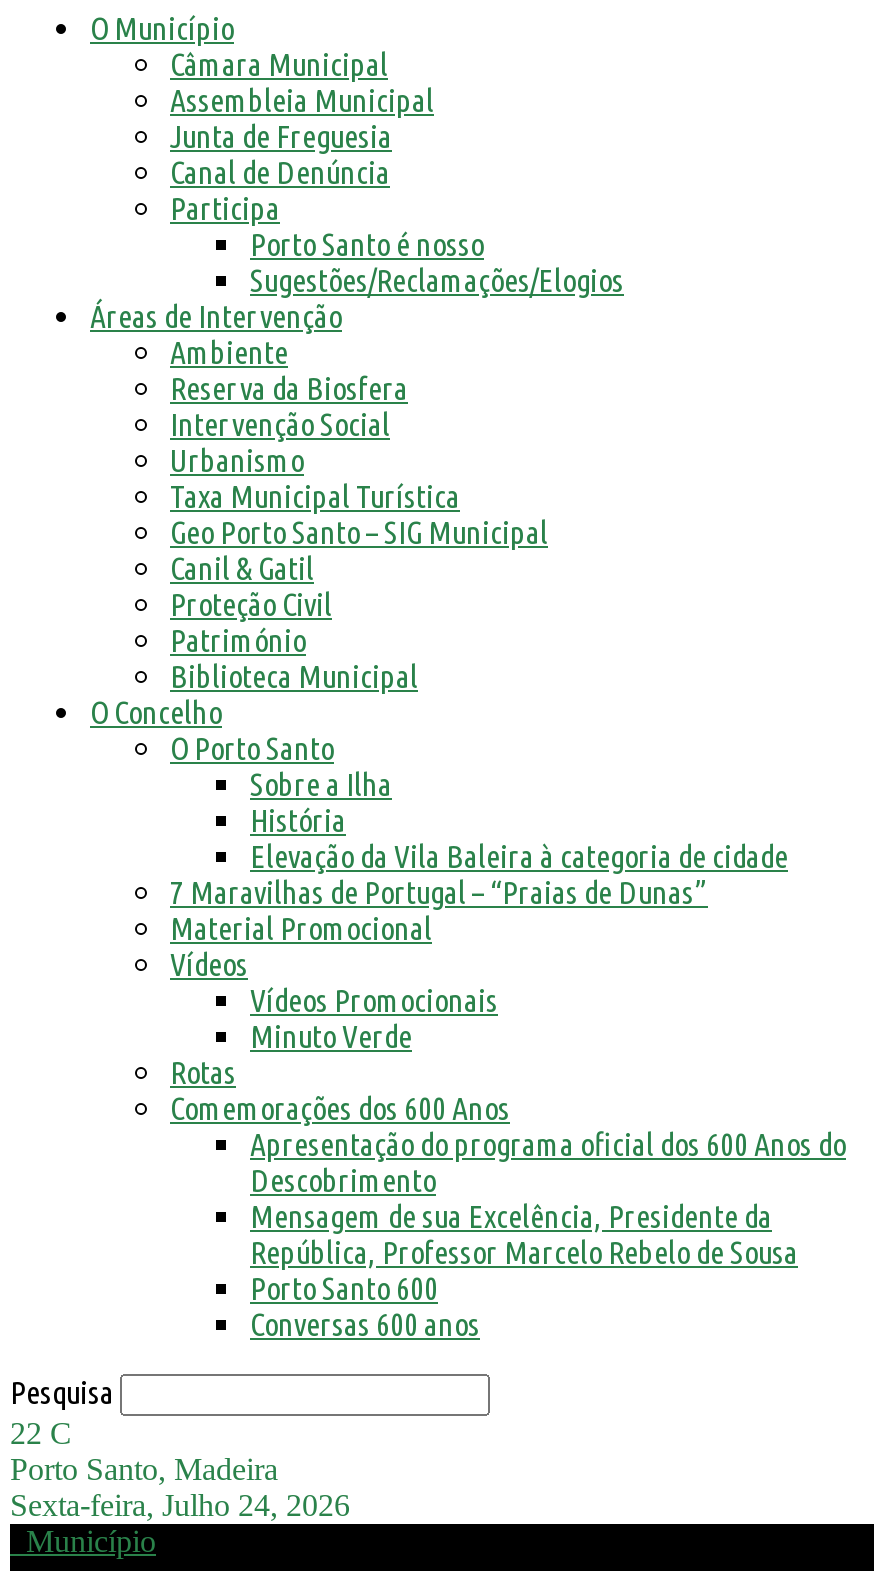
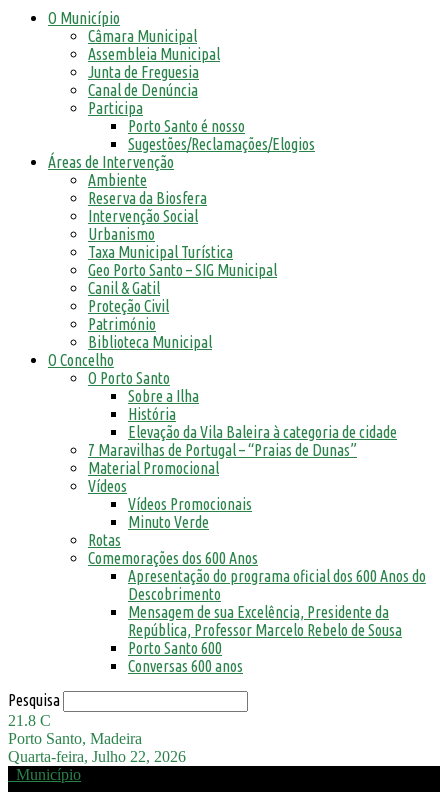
- 22 C
+ 21.8 C

- Sexta-feira, Julho 24, 2026
+ Quarta-feira, Julho 22, 2026
